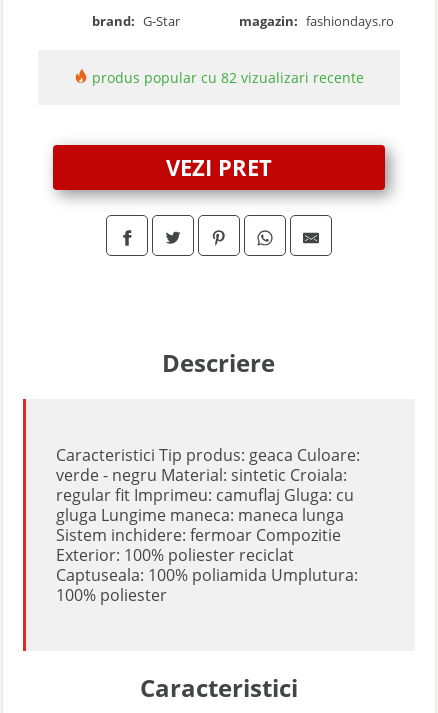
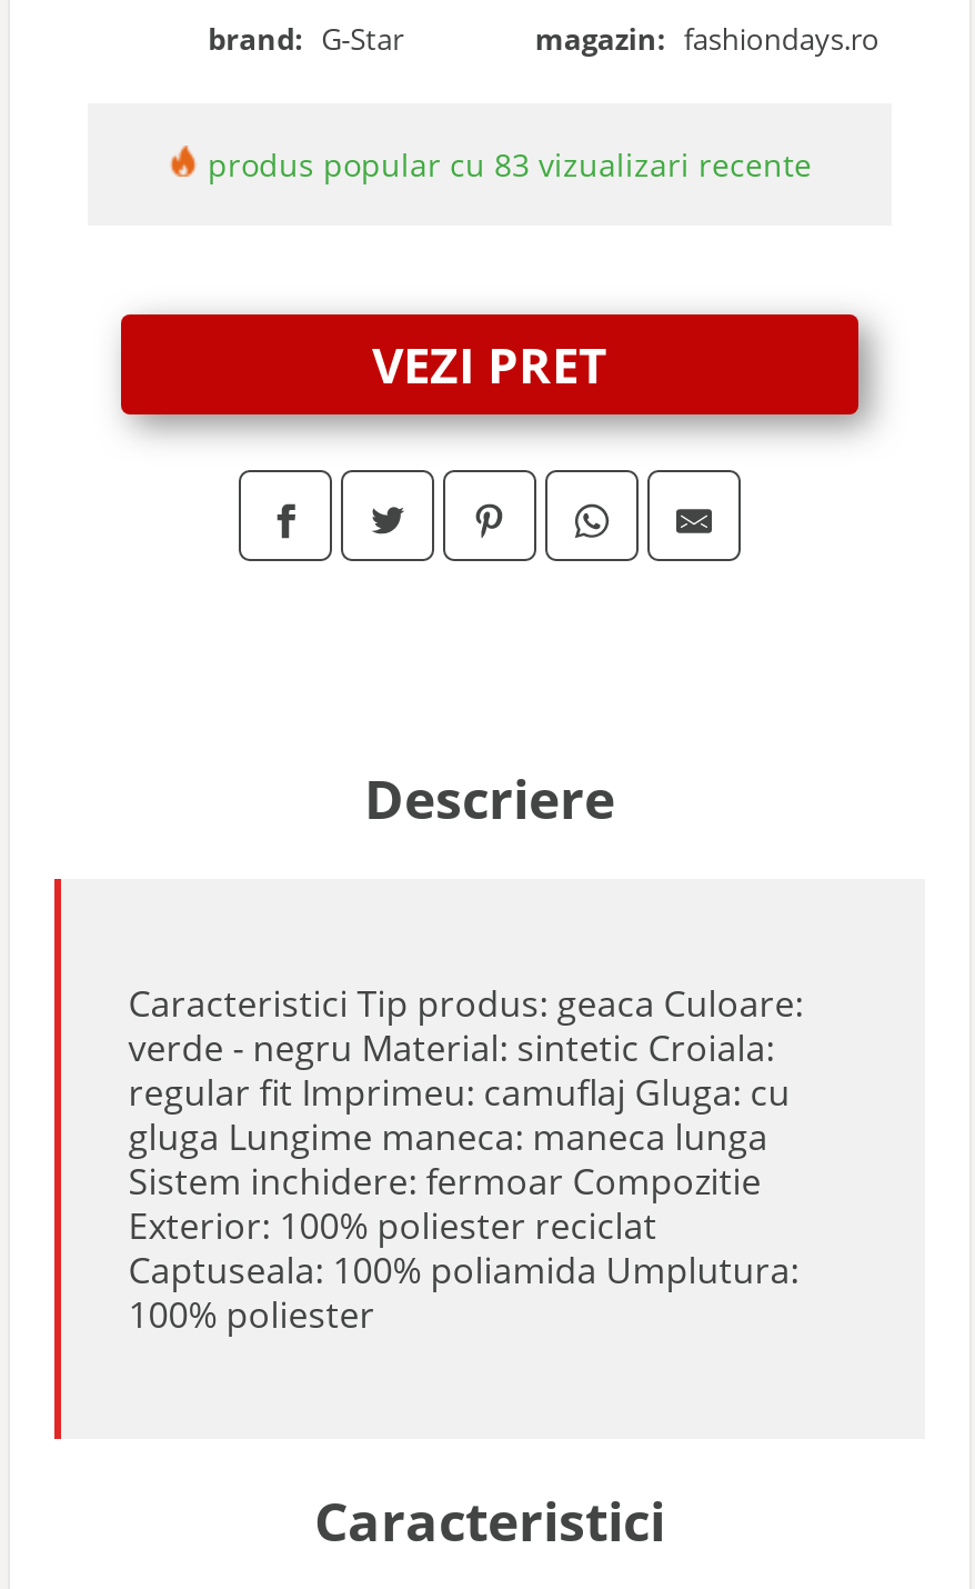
- produs popular cu 82 vizualizari recente
+ produs popular cu 83 vizualizari recente
